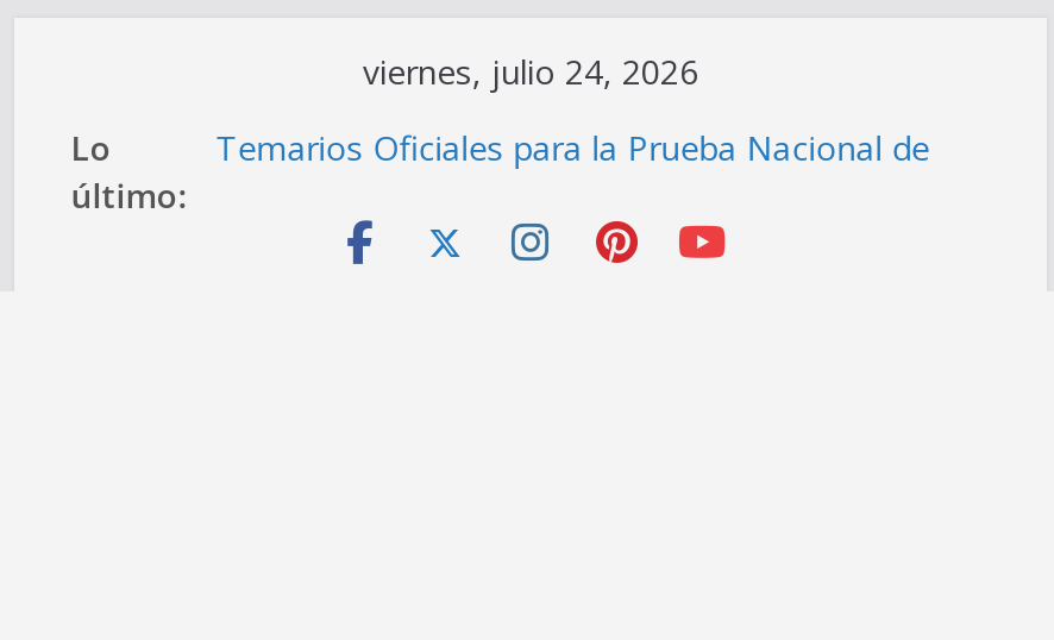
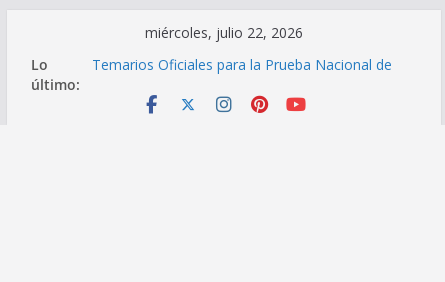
- viernes, julio 24, 2026
+ miércoles, julio 22, 2026
